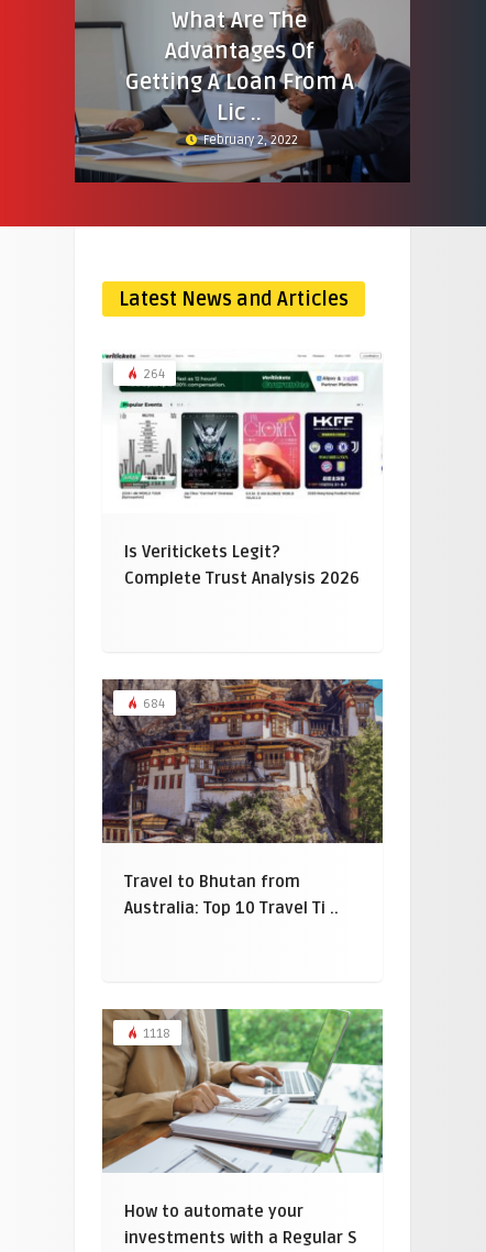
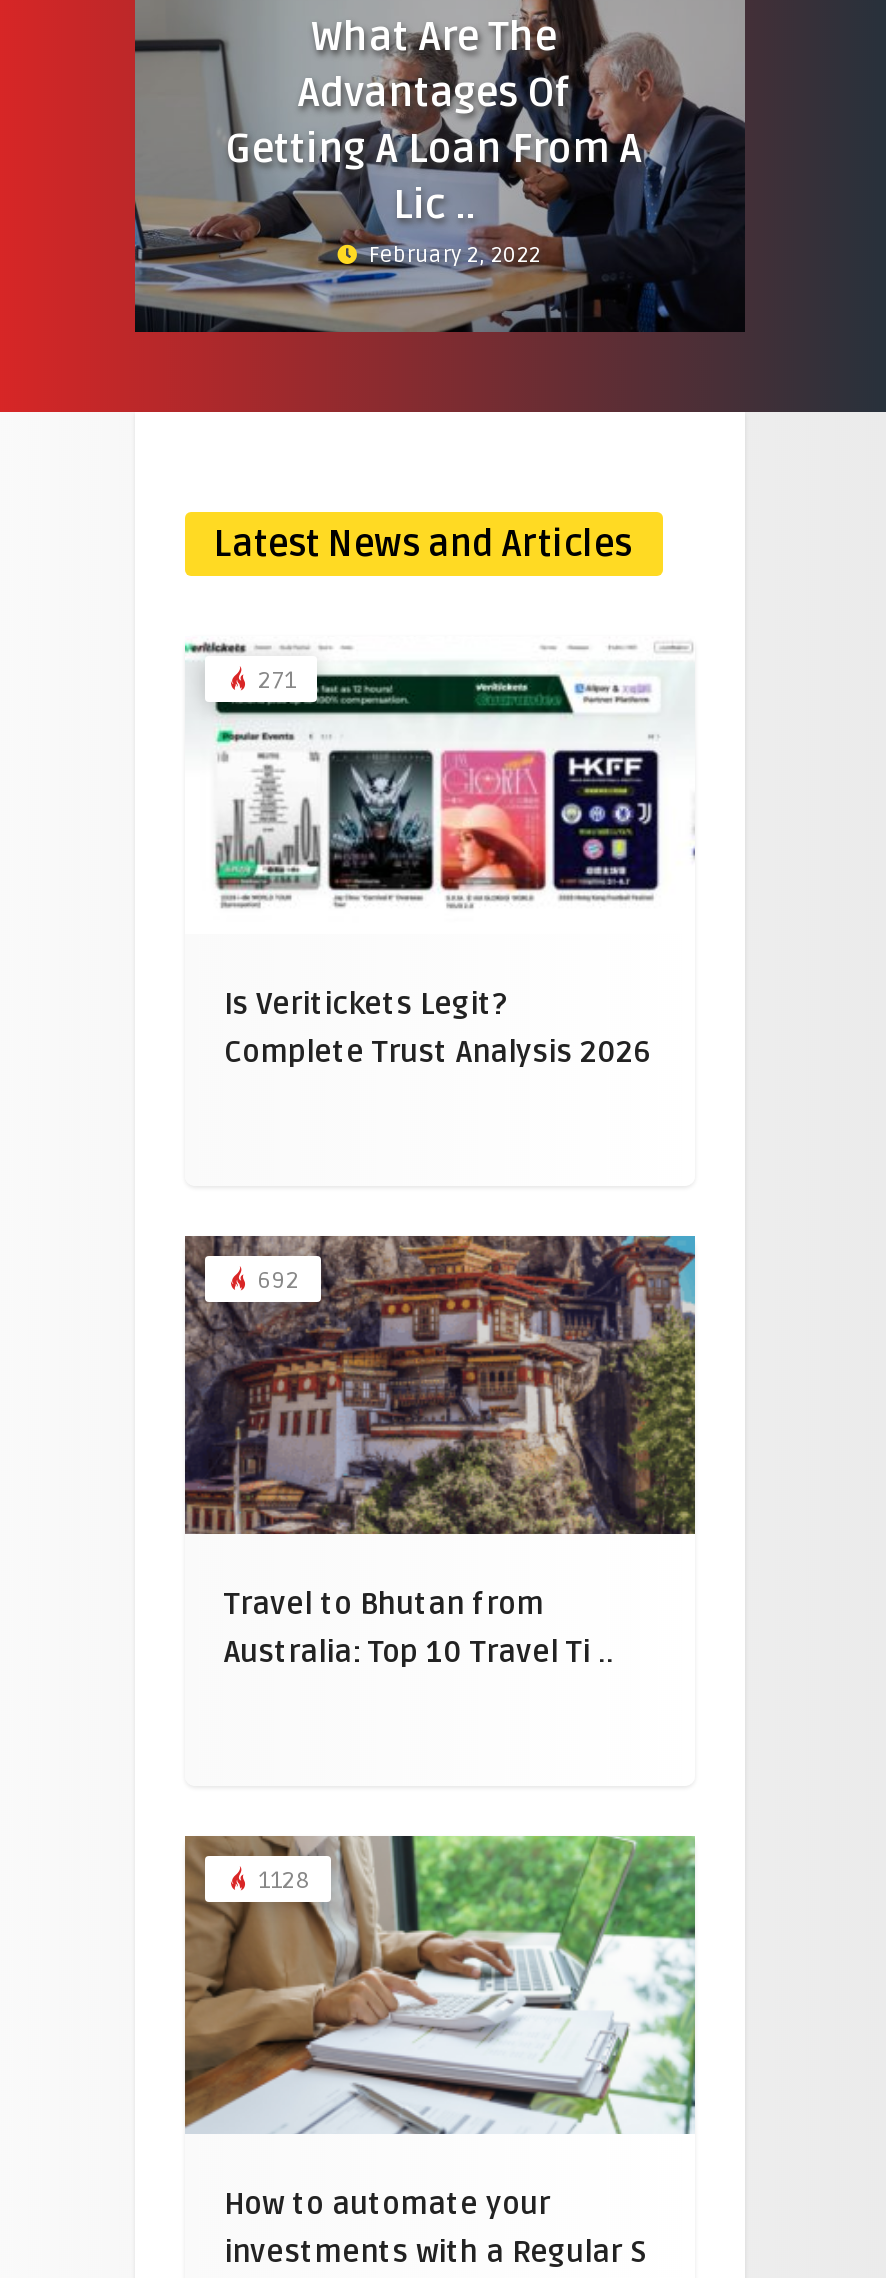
- 264
+ 271

- 684
+ 692

- 1118
+ 1128
